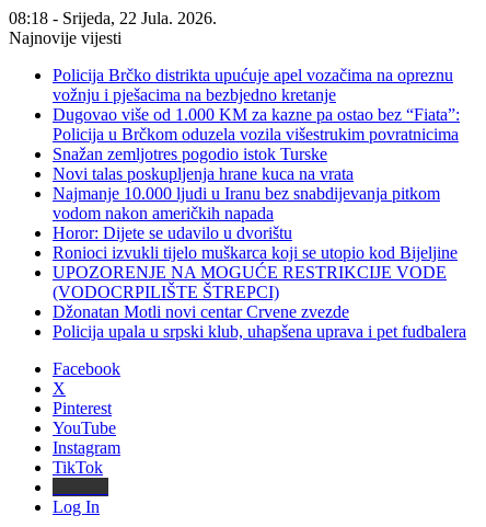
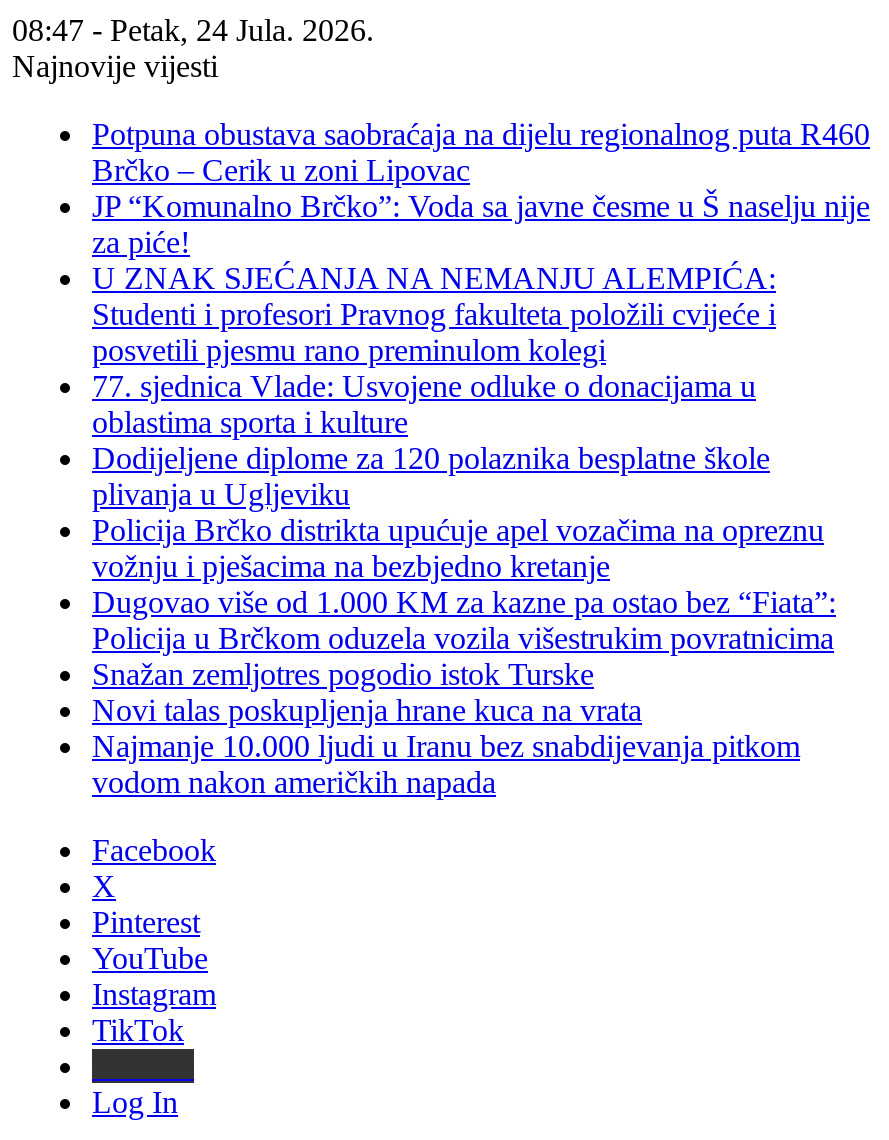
- 08:18 - Srijeda, 22 Jula. 2026.
+ 08:47 - Petak, 24 Jula. 2026.

+ Potpuna obustava saobraćaja na dijelu regionalnog puta R460
+ Brčko – Cerik u zoni Lipovac
+ JP “Komunalno Brčko”: Voda sa javne česme u Š naselju nije
+ za piće!
+ U ZNAK SJEĆANJA NA NEMANJU ALEMPIĆA:
+ Studenti i profesori Pravnog fakulteta položili cvijeće i
+ posvetili pjesmu rano preminulom kolegi
+ 77. sjednica Vlade: Usvojene odluke o donacijama u
+ oblastima sporta i kulture
+ Dodijeljene diplome za 120 polaznika besplatne škole
+ plivanja u Ugljeviku

moved down: Policija Brčko distrikta upućuje apel vozačima na opreznu | vožnju i pješacima na bezbjedno kretanje | Dugovao više od 1.000 KM za kazne pa ostao bez “Fiata”: | Policija u Brčkom oduzela vozila višestrukim povratnicima | Snažan zemljotres pogodio istok Turske | Novi talas poskupljenja hrane kuca na vrata | Najmanje 10.000 ljudi u Iranu bez snabdijevanja pitkom | vodom nakon američkih napada

- Horor: Dijete se udavilo u dvorištu
- Ronioci izvukli tijelo muškarca koji se utopio kod Bijeljine
- UPOZORENJE NA MOGUĆE RESTRIKCIJE VODE
- (VODOCRPILIŠTE ŠTREPCI)
- Džonatan Motli novi centar Crvene zvezde
- Policija upala u srpski klub, uhapšena uprava i pet fudbalera
